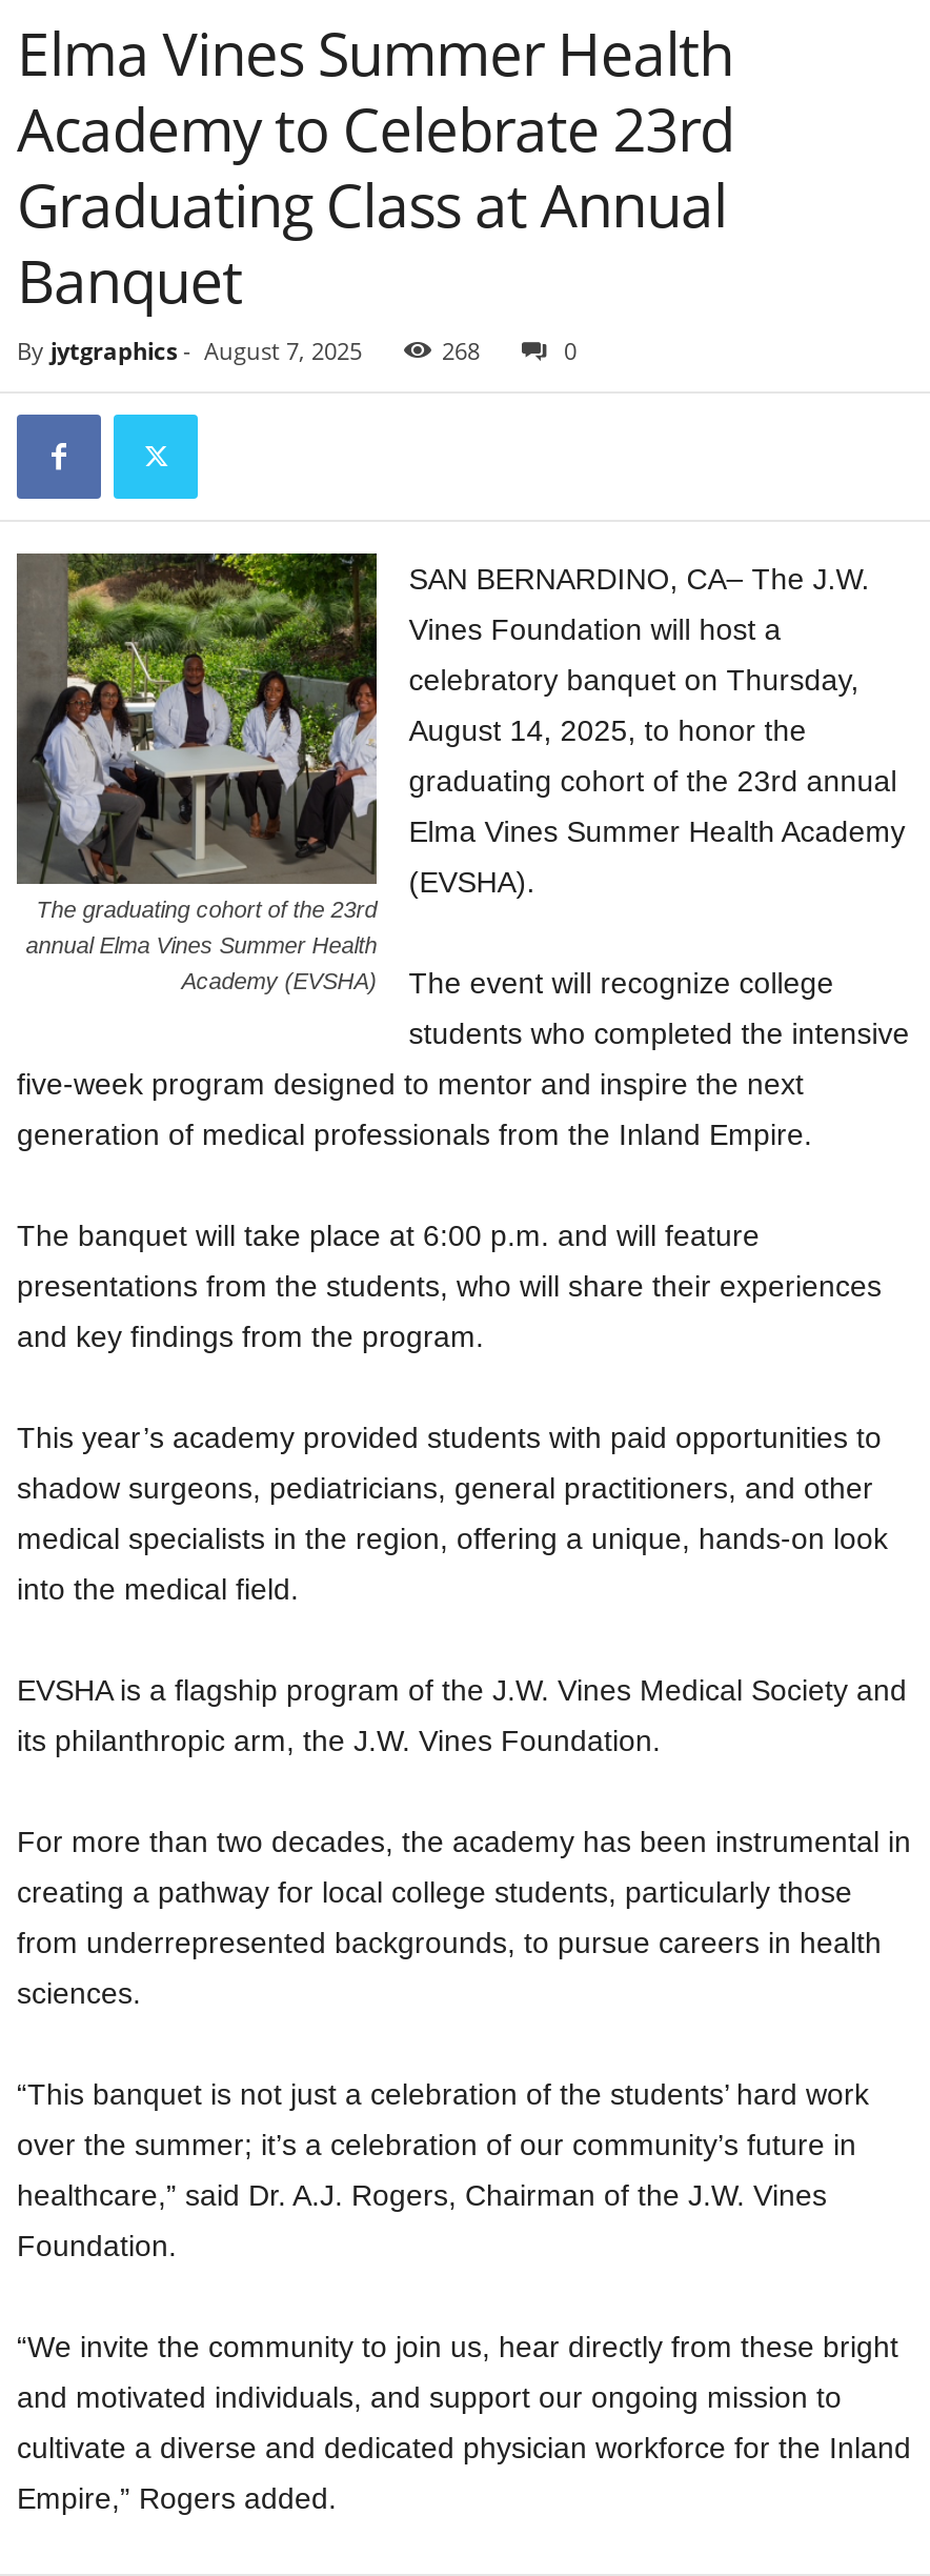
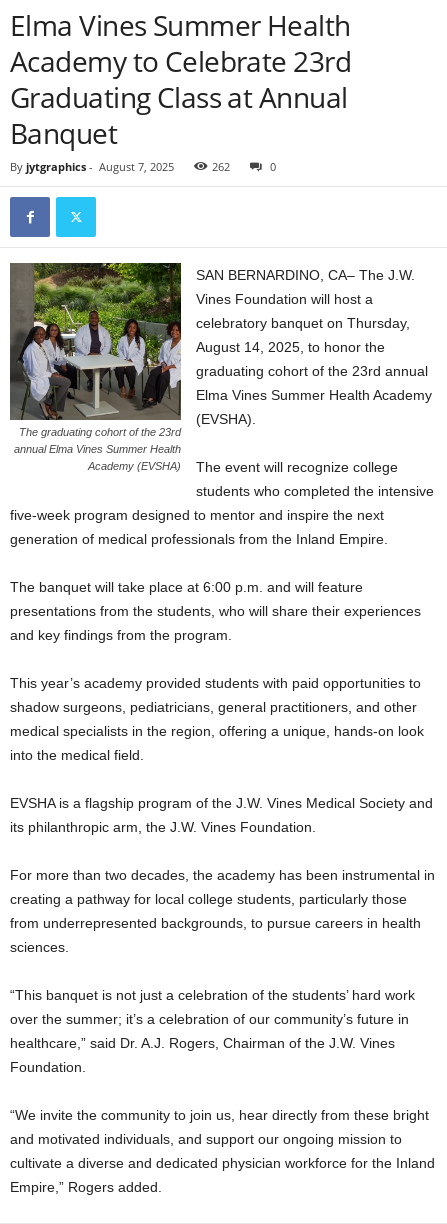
- 268
+ 262
